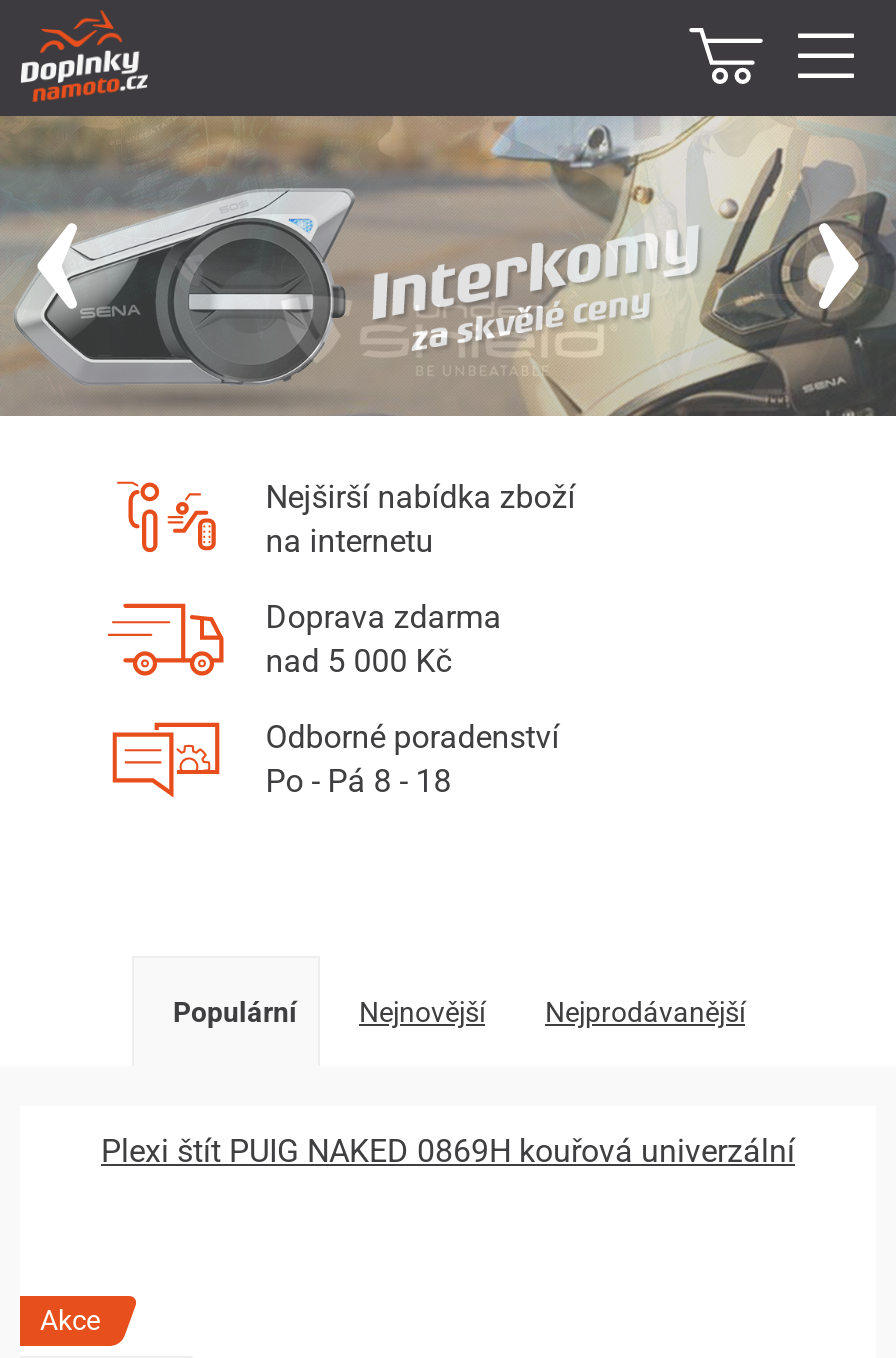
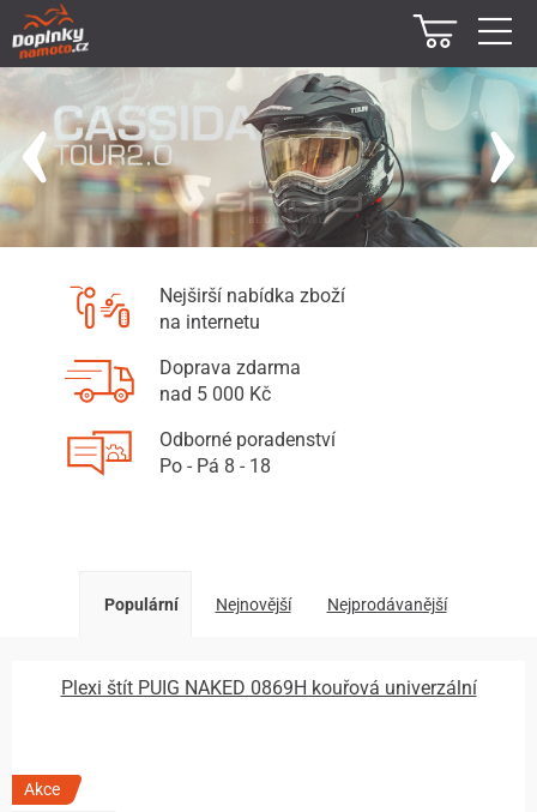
- [image]
+ [image]
